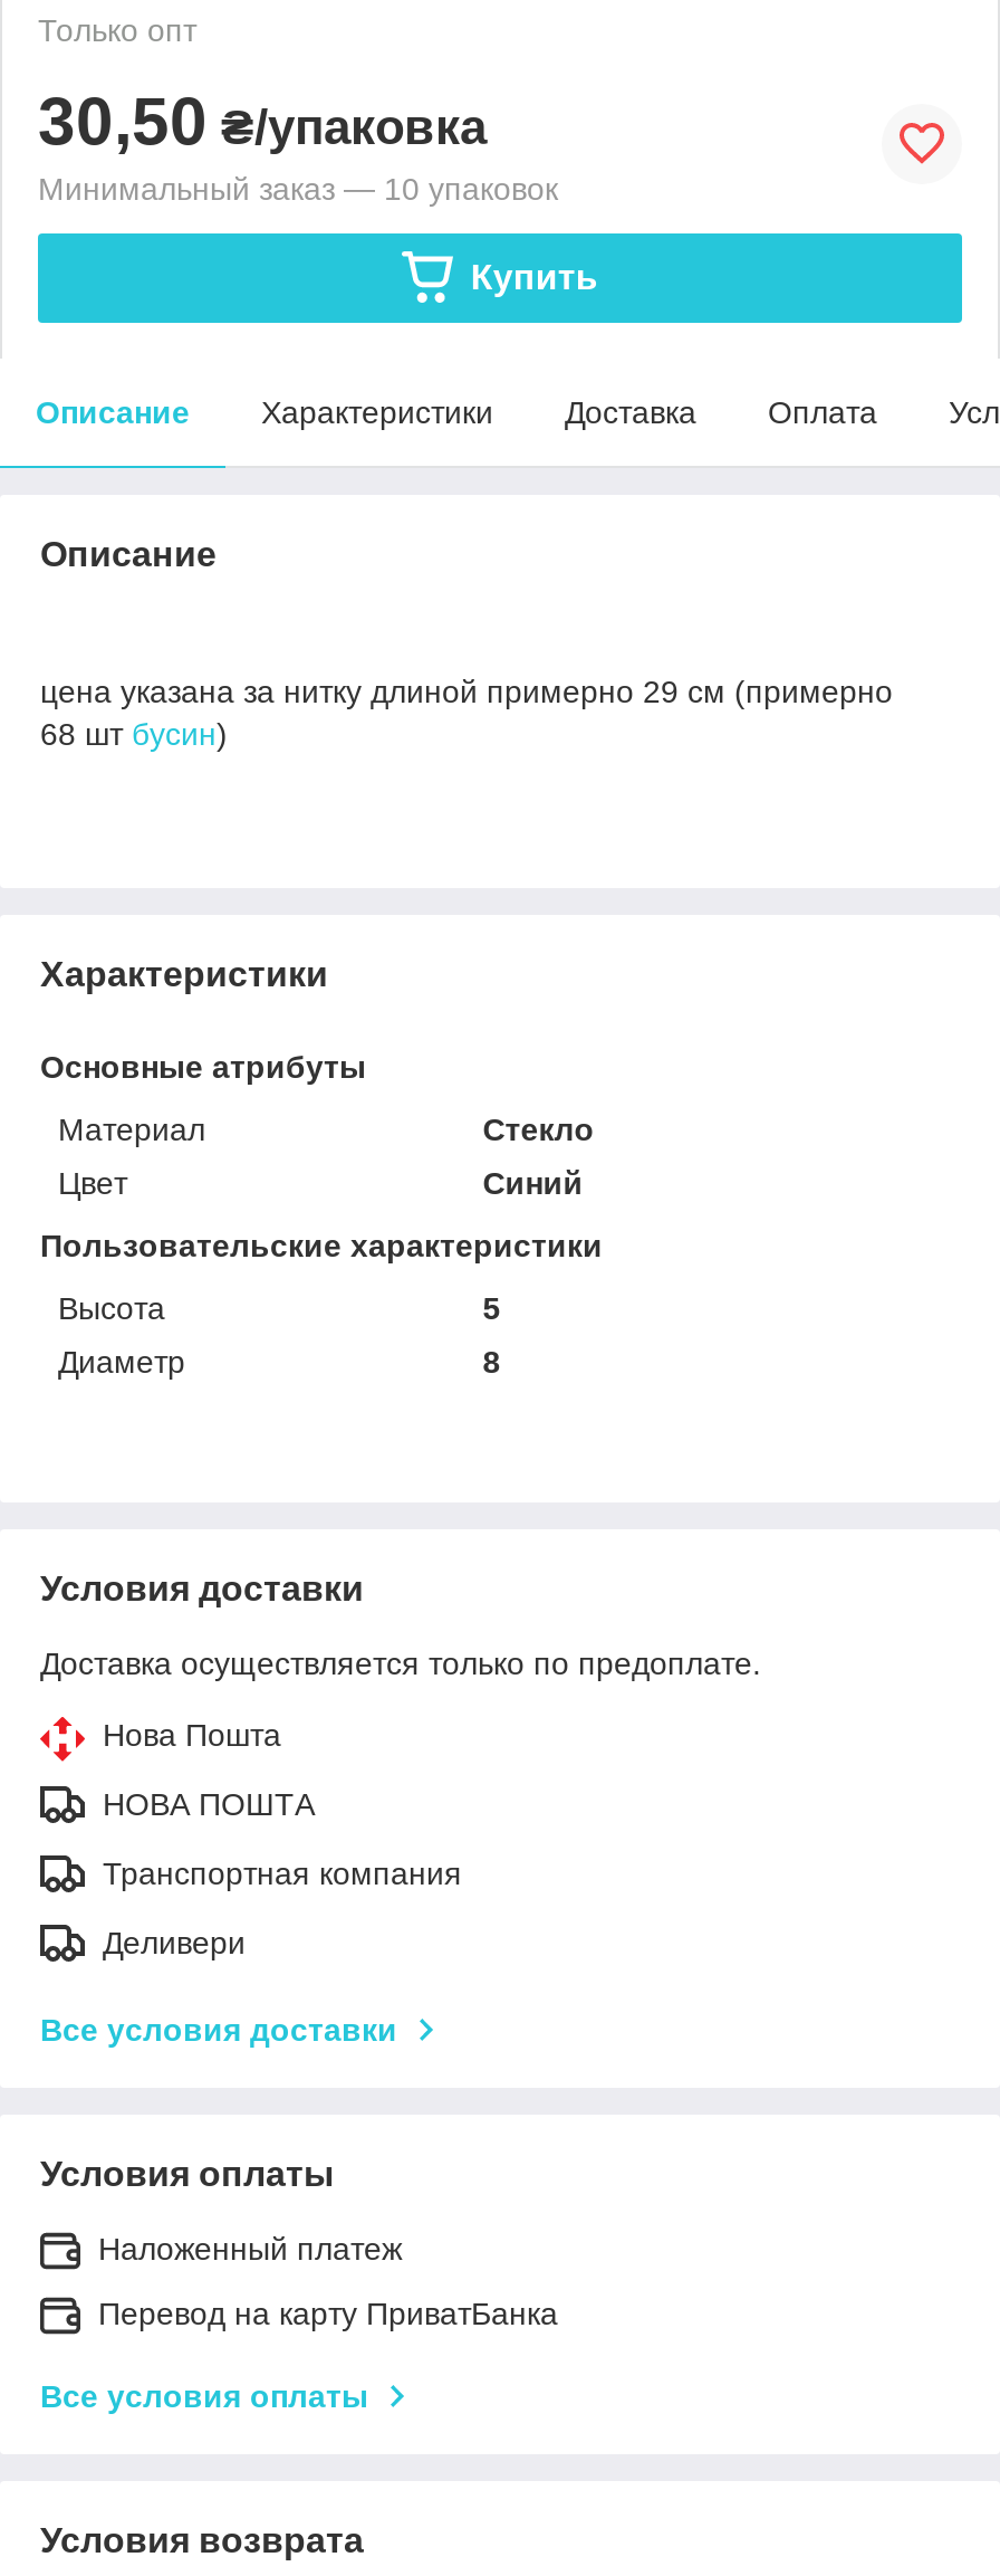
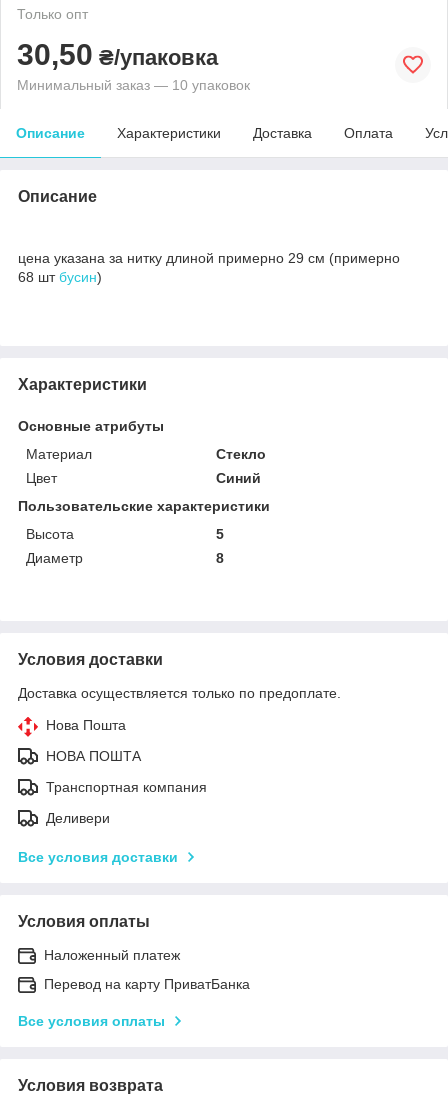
- Купить
